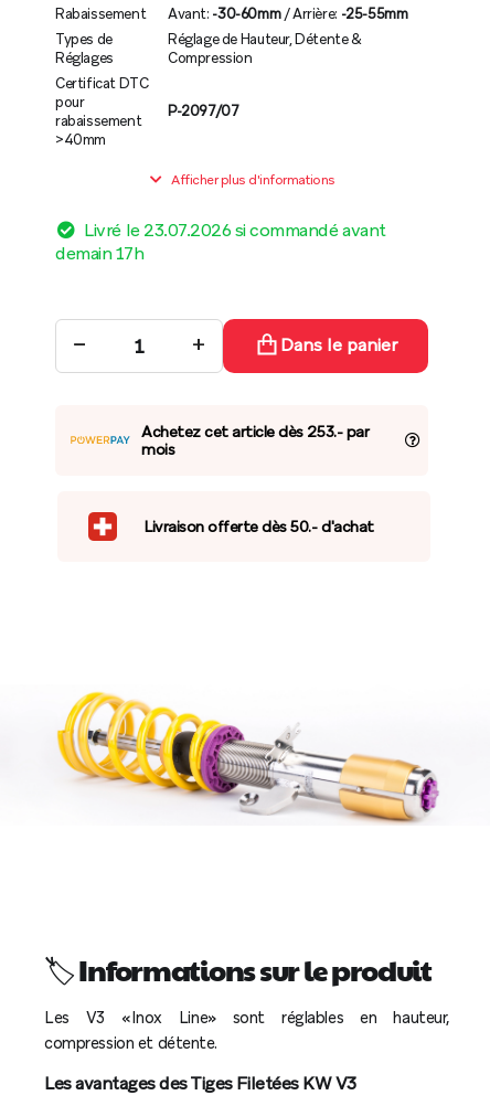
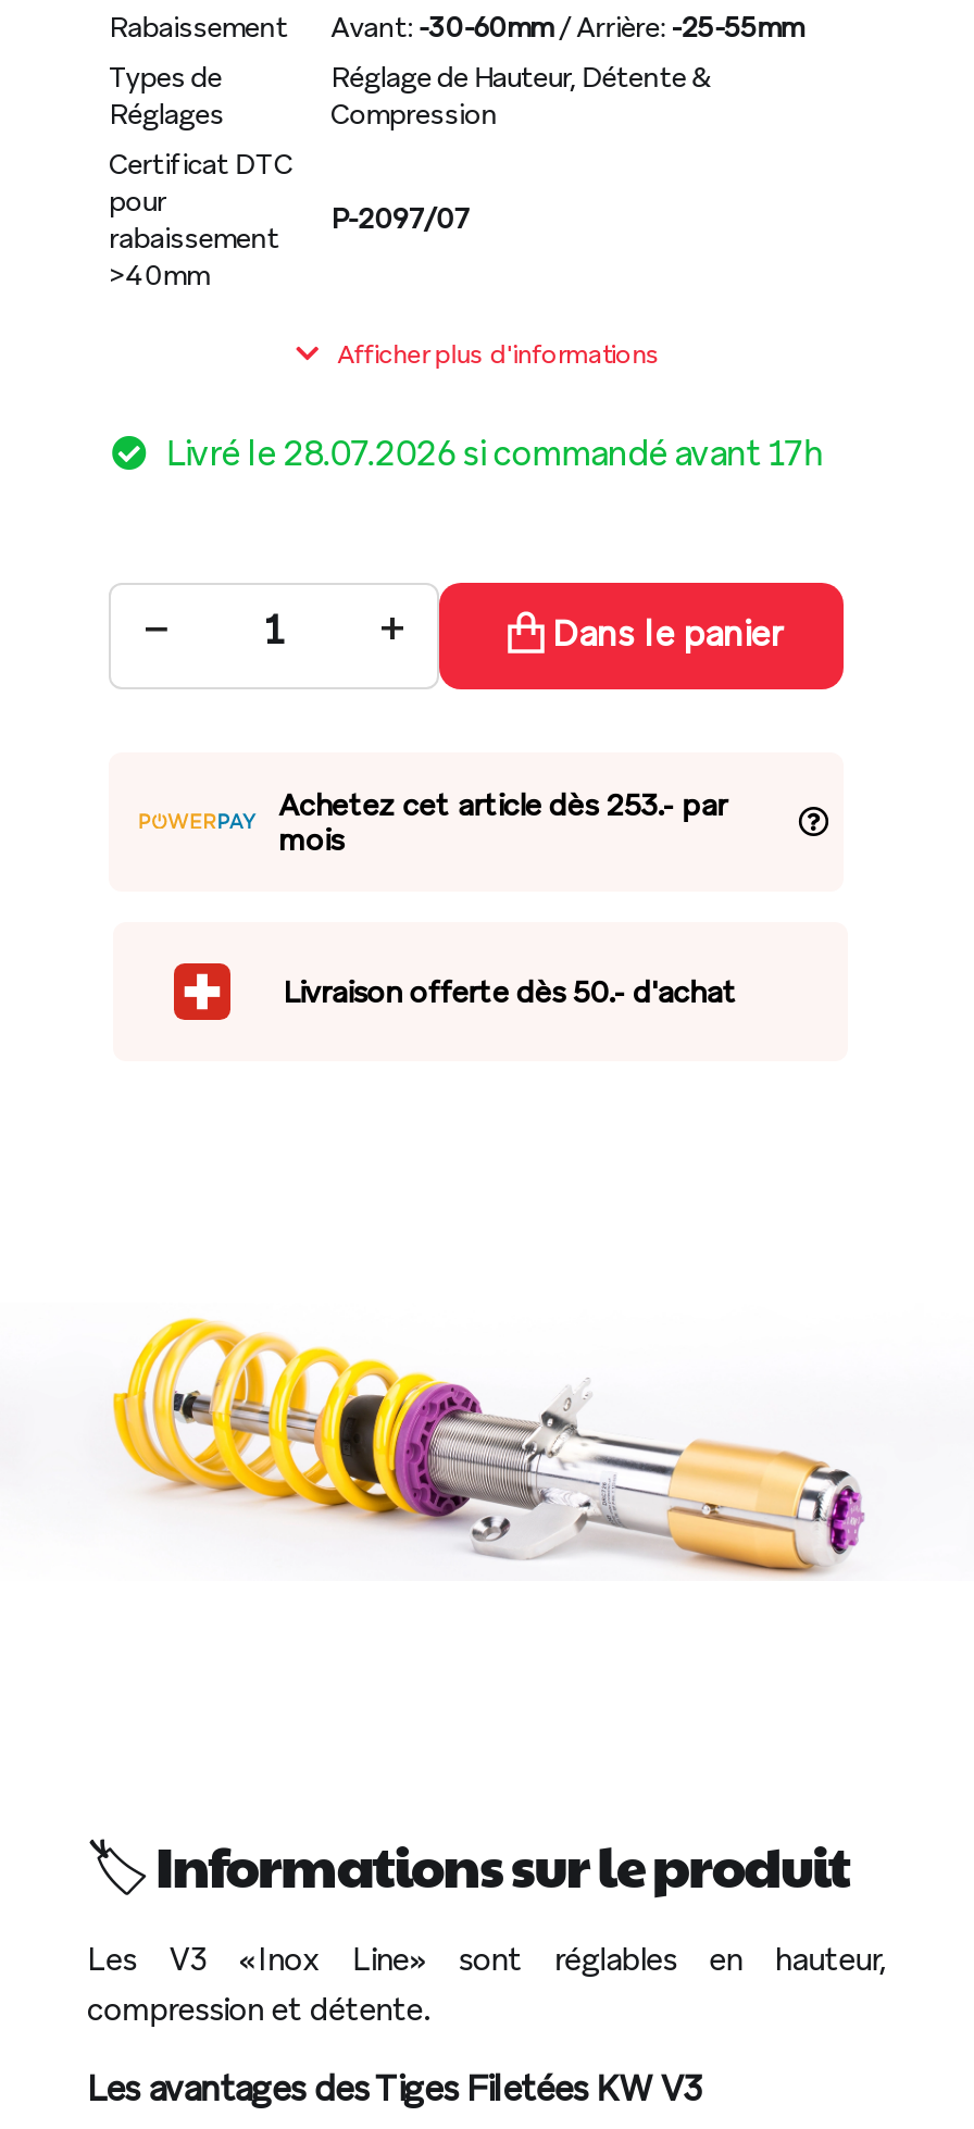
- Livré le 23.07.2026 si commandé avant
- demain 17h
+ Livré le 28.07.2026 si commandé avant 17h
